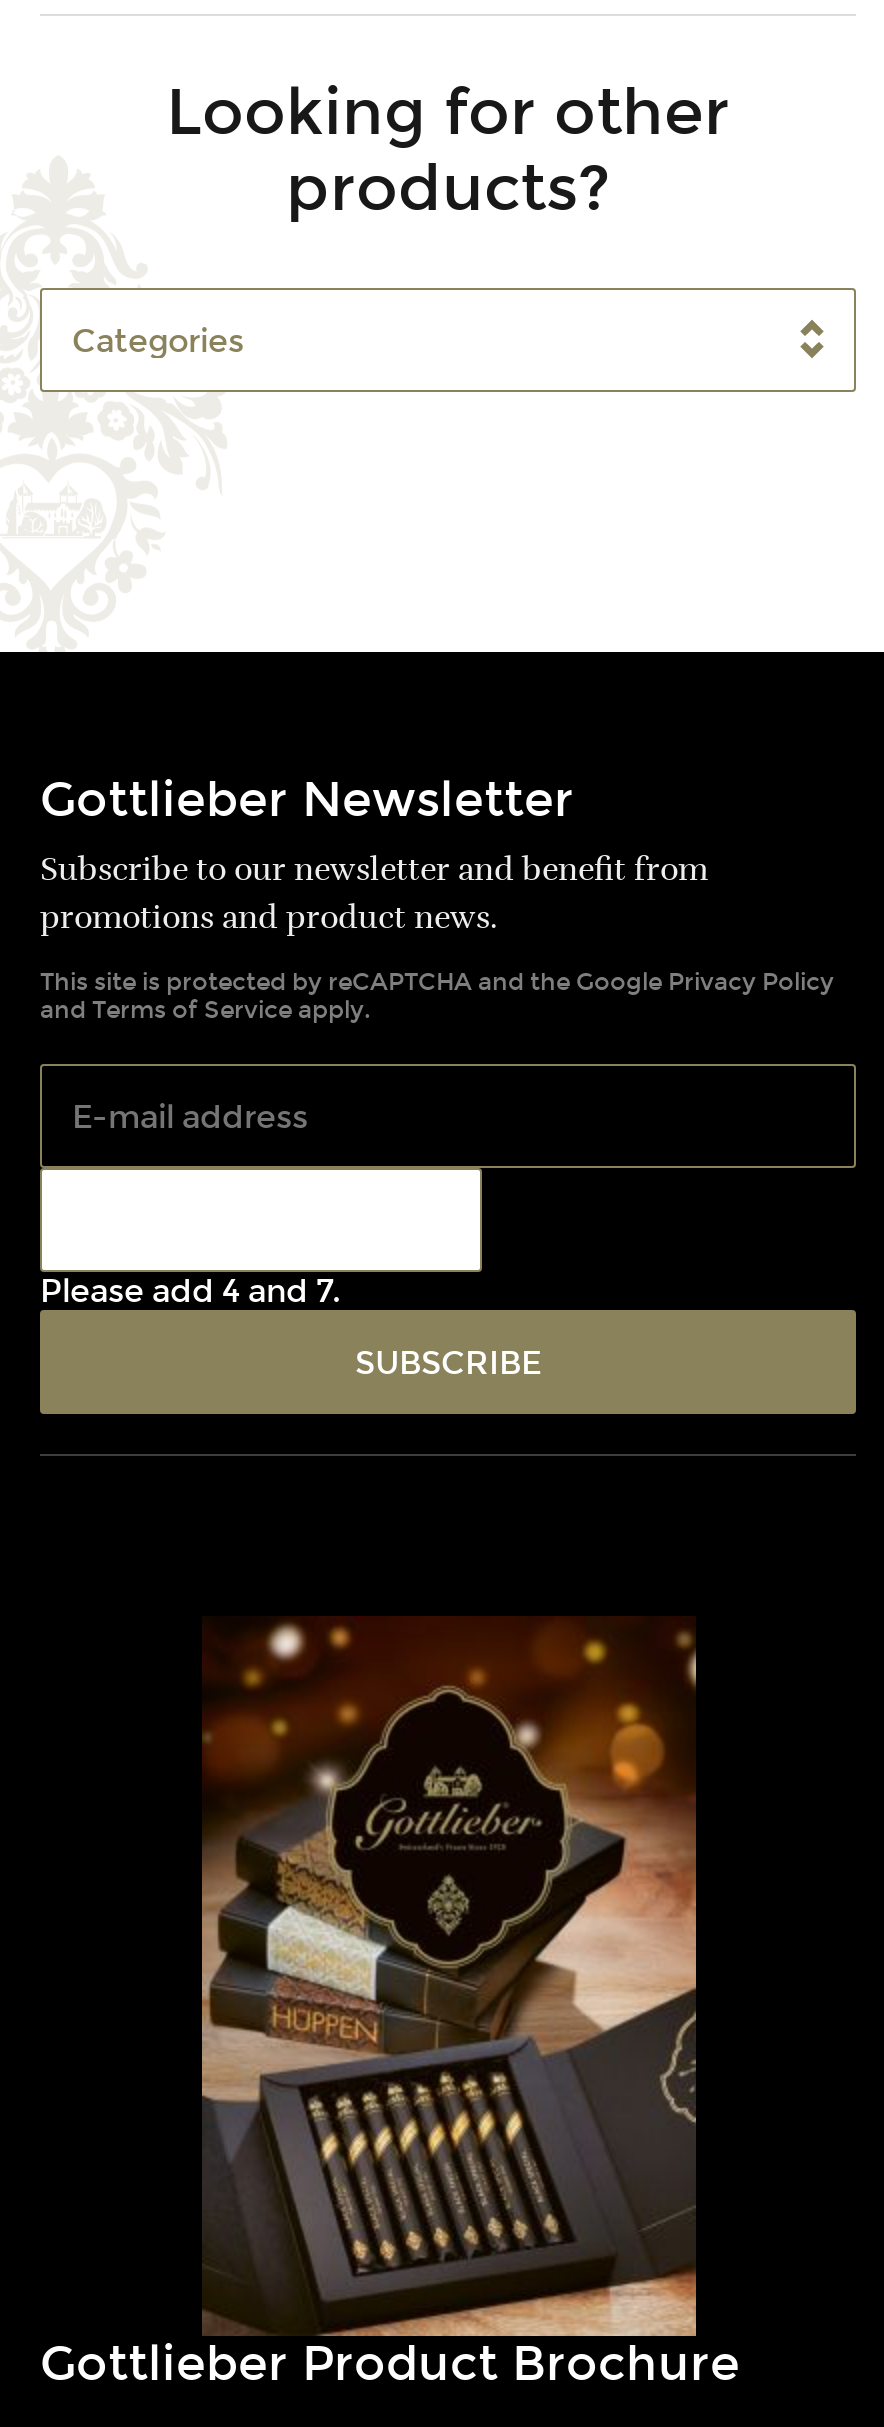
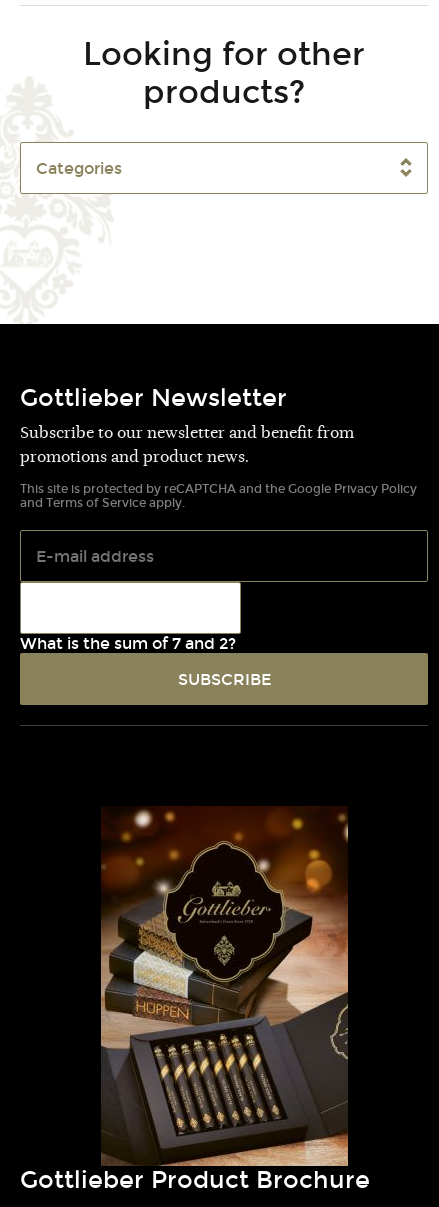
- Please add 4 and 7.
+ What is the sum of 7 and 2?
